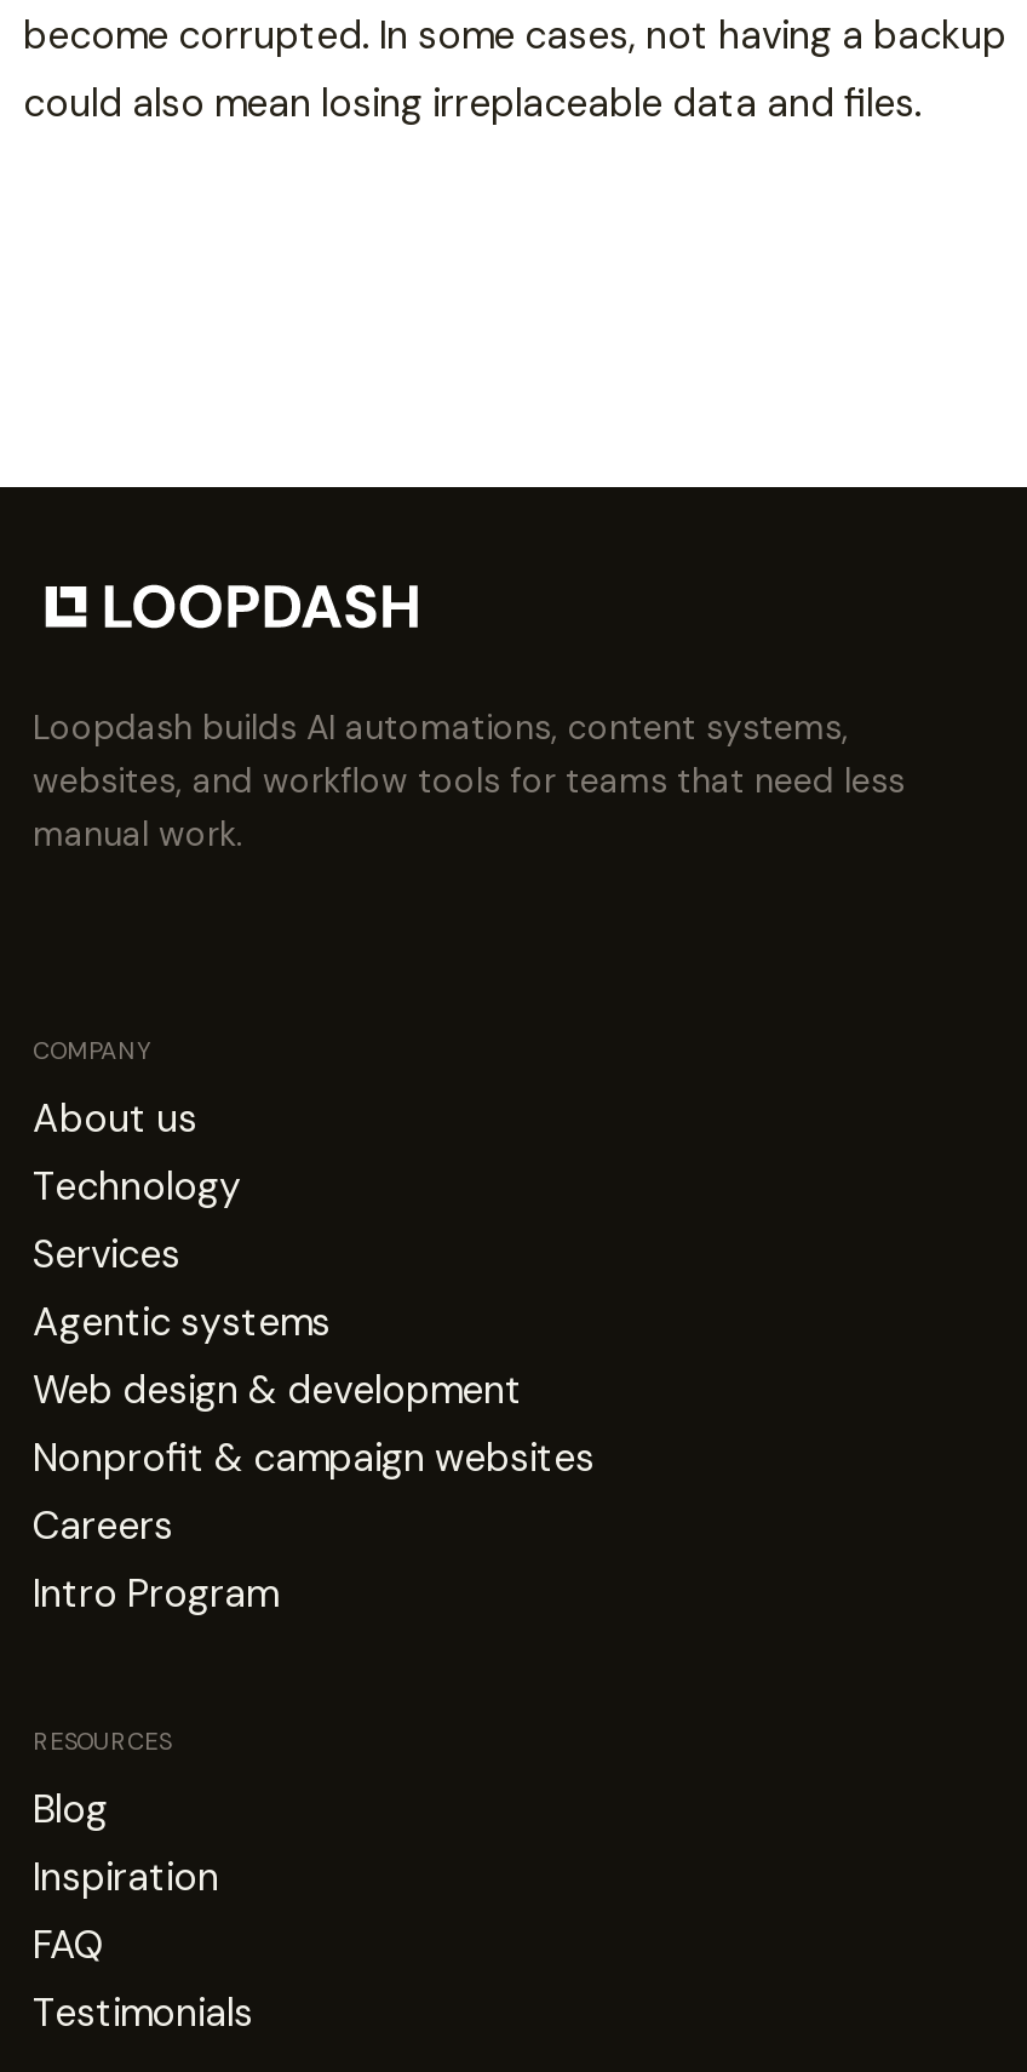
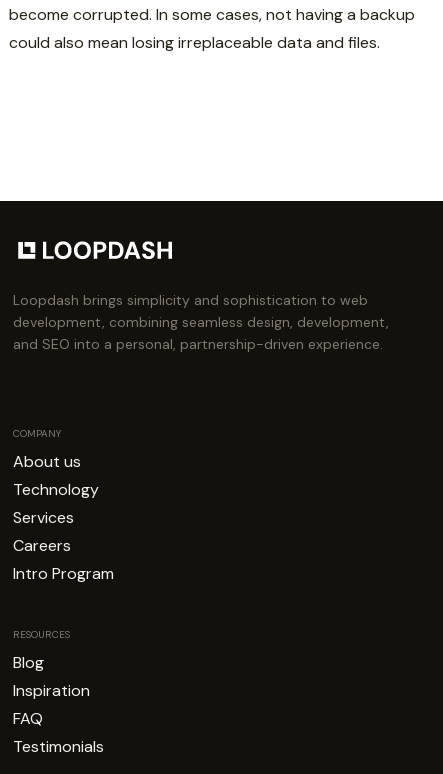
- Loopdash builds AI automations, content systems,
- websites, and workflow tools for teams that need less
- manual work.
+ Loopdash brings simplicity and sophistication to web
+ development, combining seamless design, development,
+ and SEO into a personal, partnership-driven experience.

- Agentic systems
- Web design & development
- Nonprofit & campaign websites
